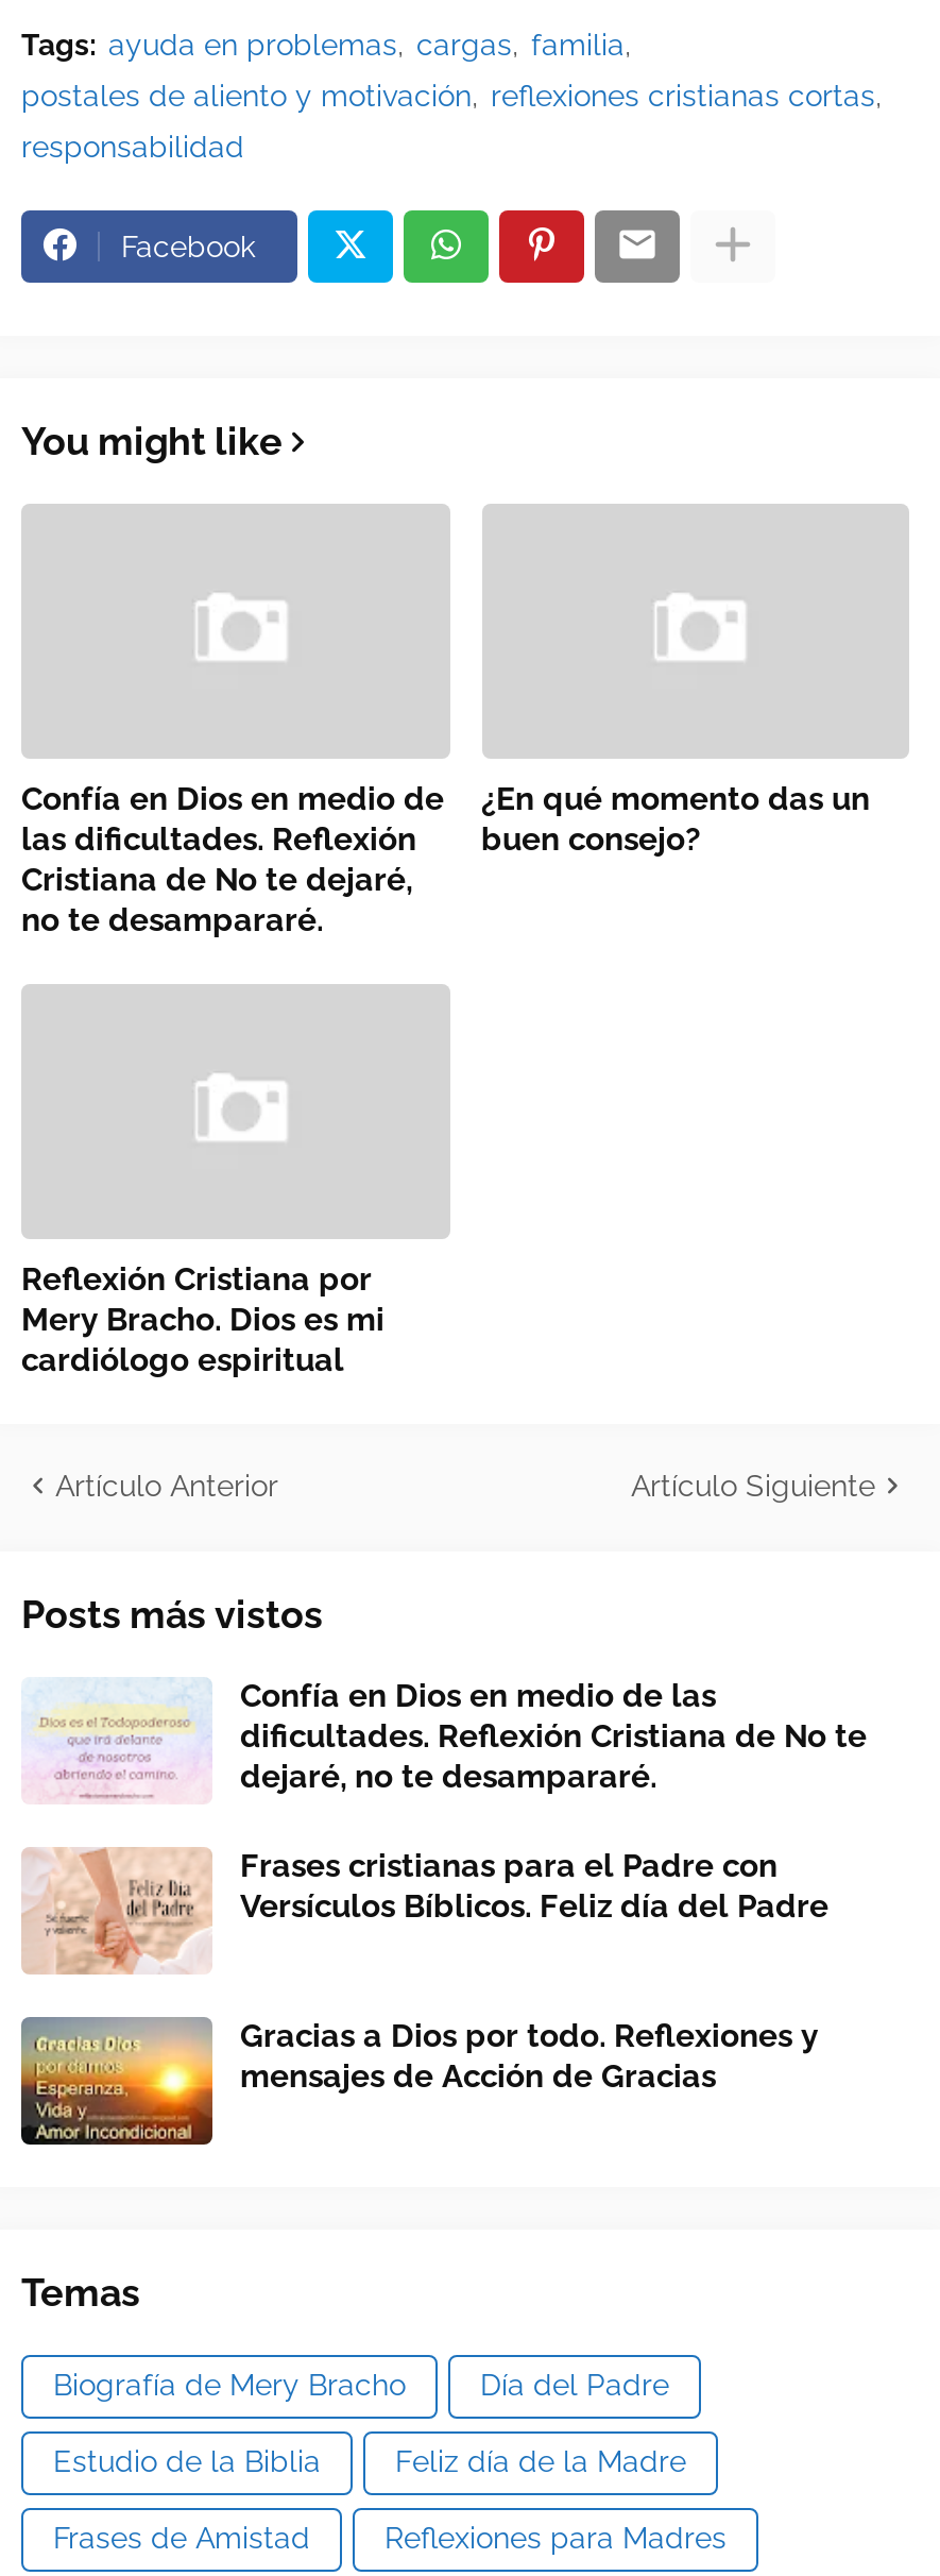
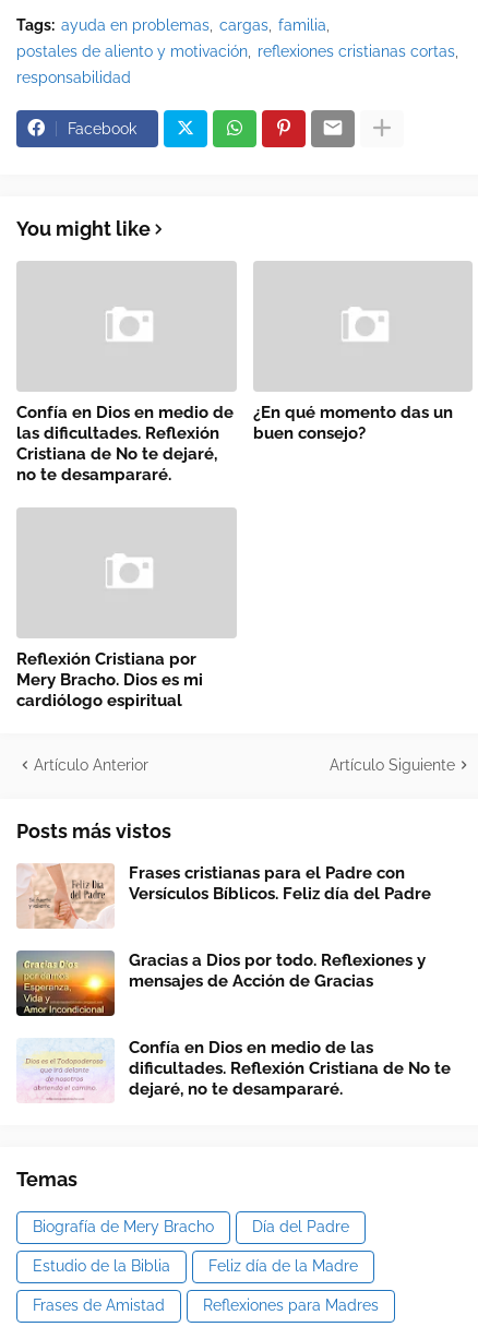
moved down: [image] | Confía en Dios en medio de las | dificultades. Reflexión Cristiana de No te | dejaré, no te desampararé.

moved up: [image] | Frases cristianas para el Padre con | Versículos Bíblicos. Feliz día del Padre | Gracias a Dios por todo. Reflexiones y | mensajes de Acción de Gracias
